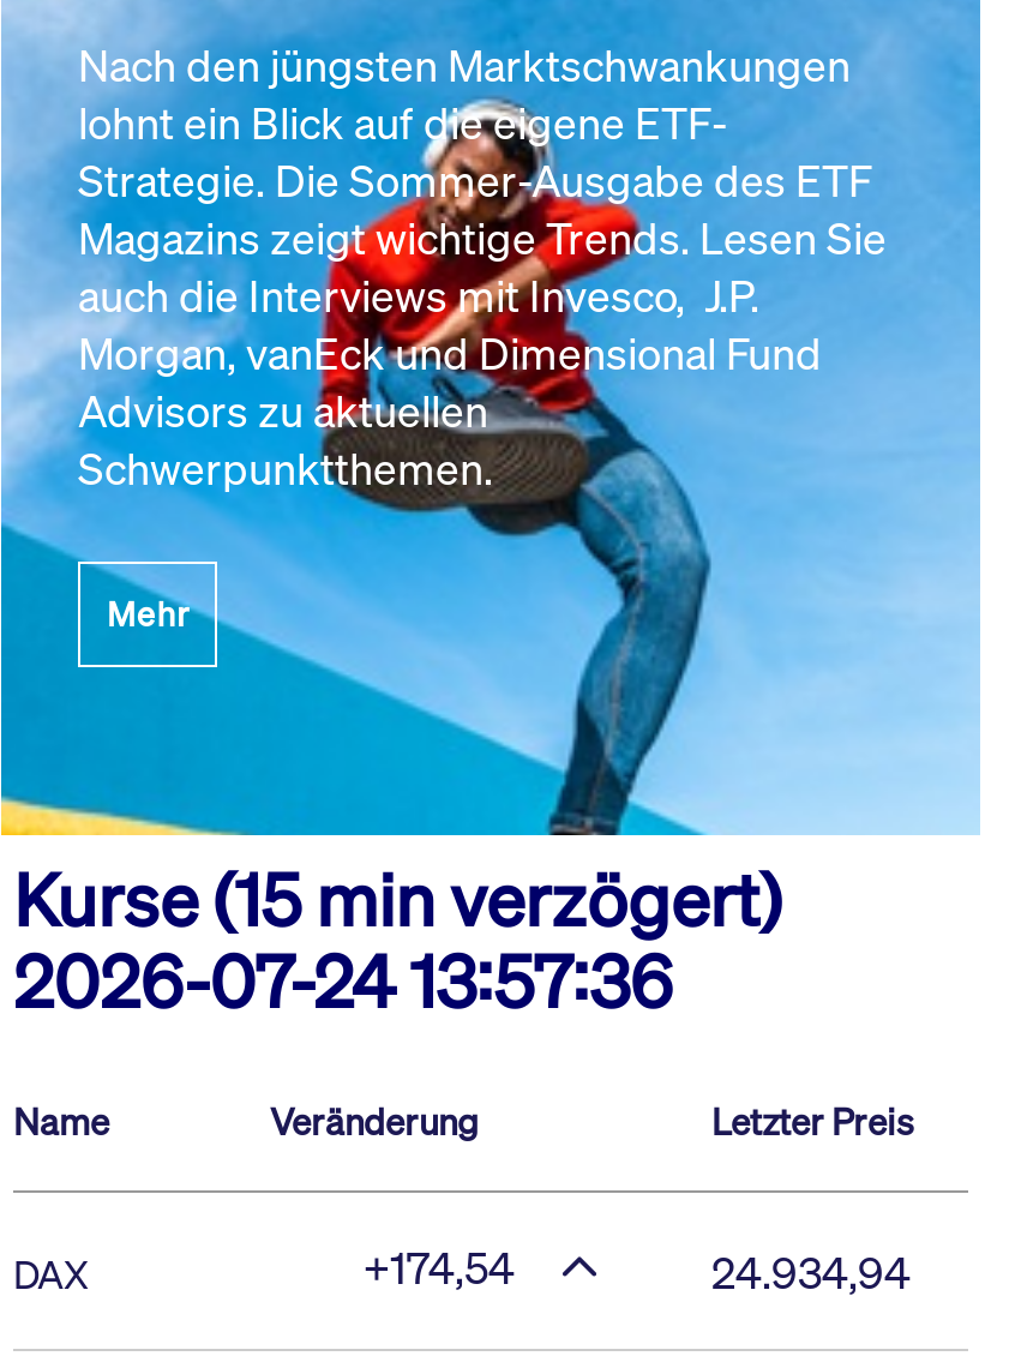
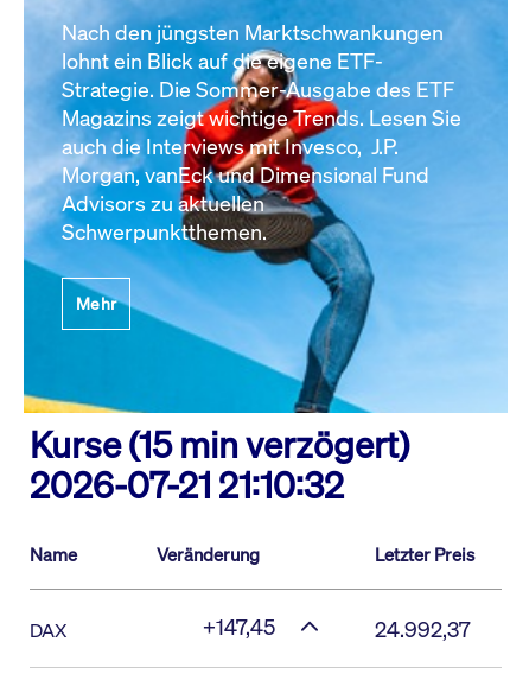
- 2026-07-24 13:57:36
+ 2026-07-21 21:10:32

- +174,54
+ +147,45

- 24.934,94
+ 24.992,37
